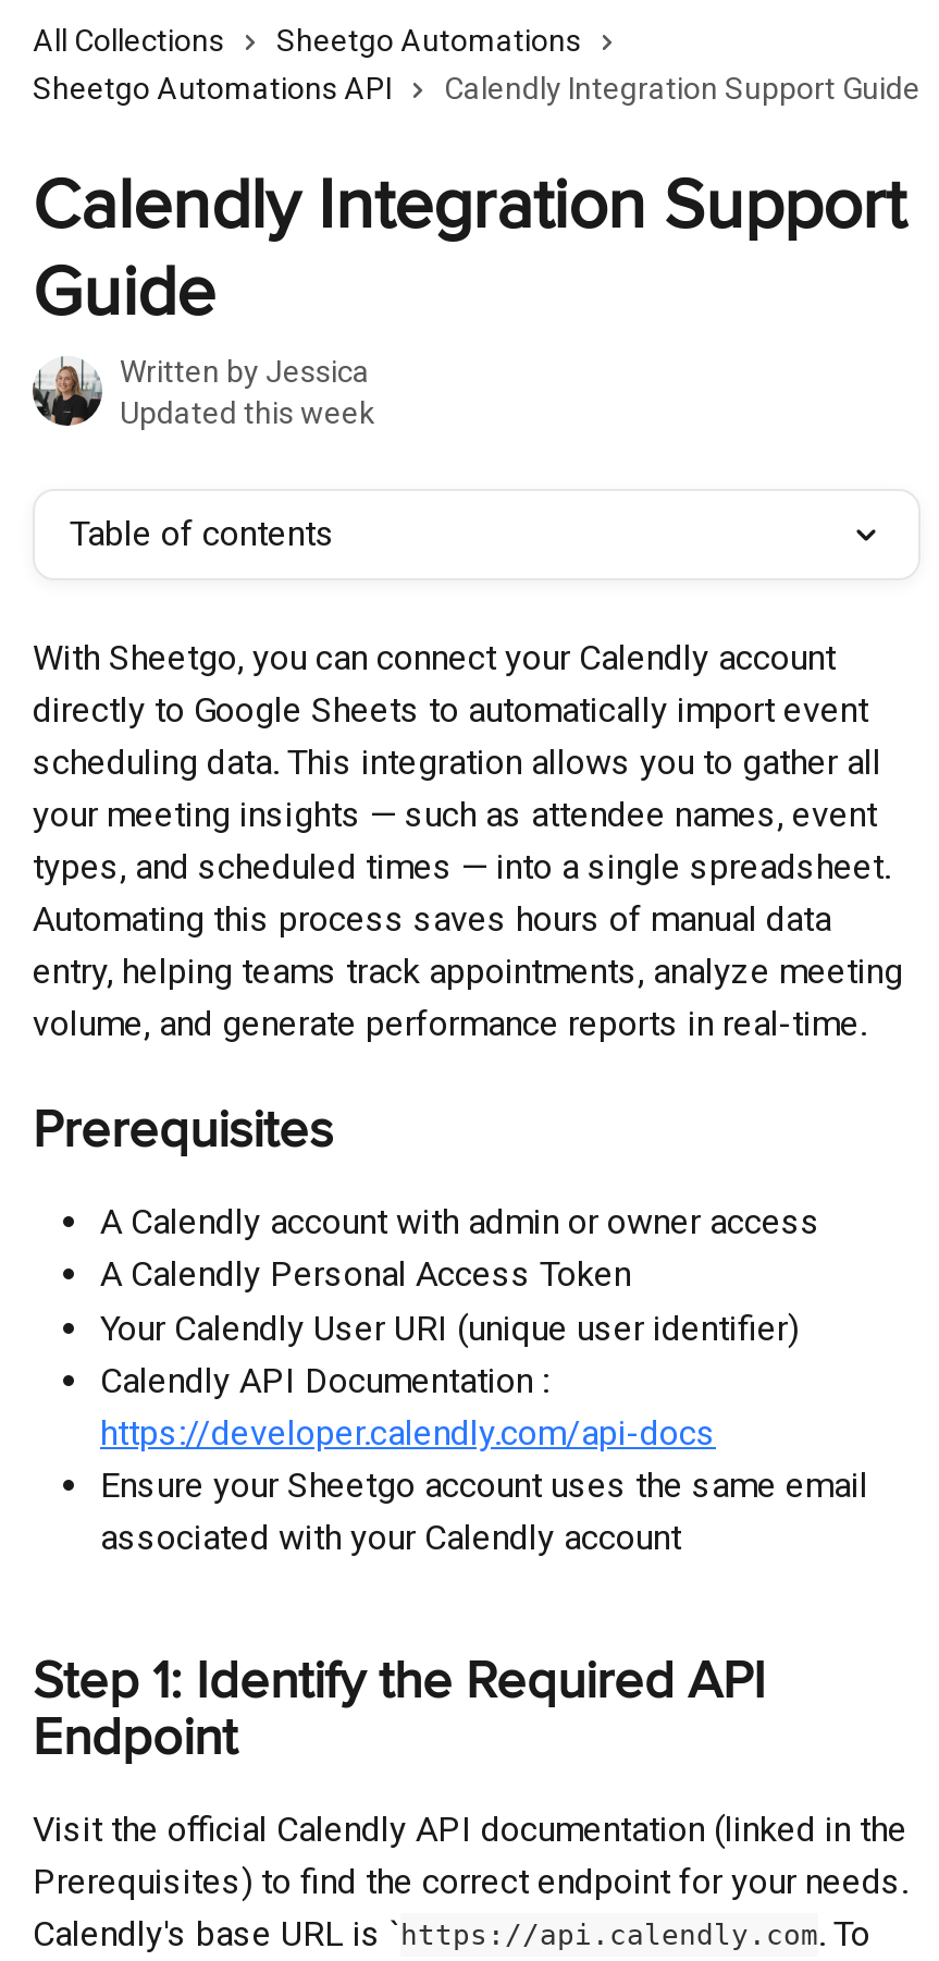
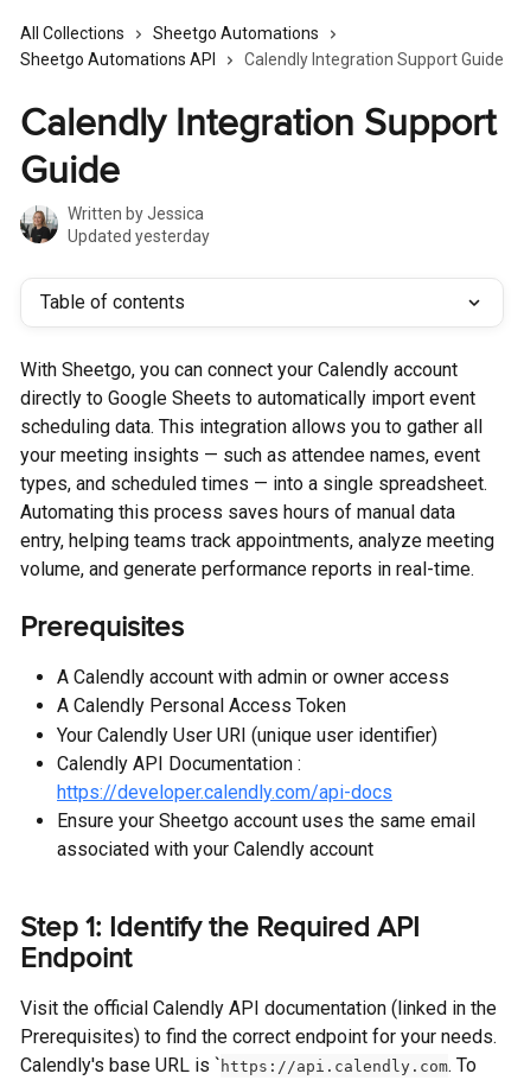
- Updated this week
+ Updated yesterday
